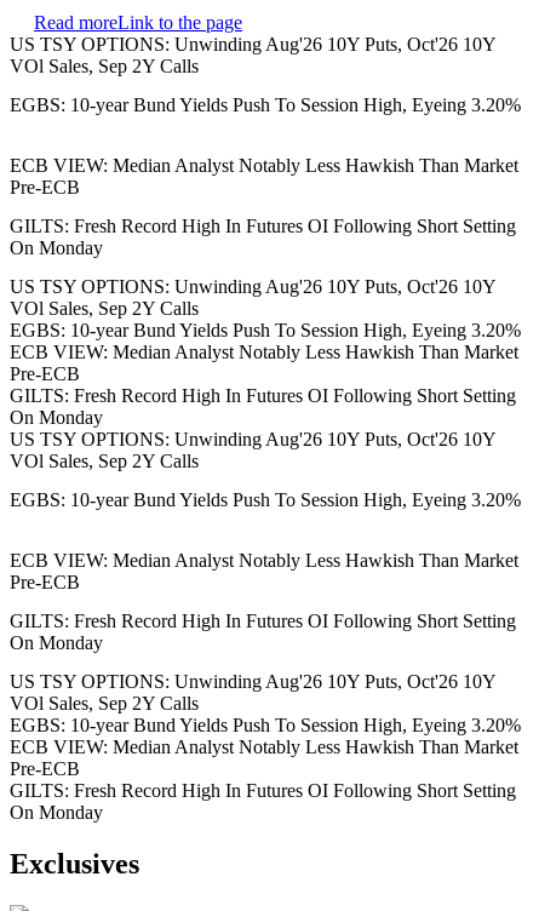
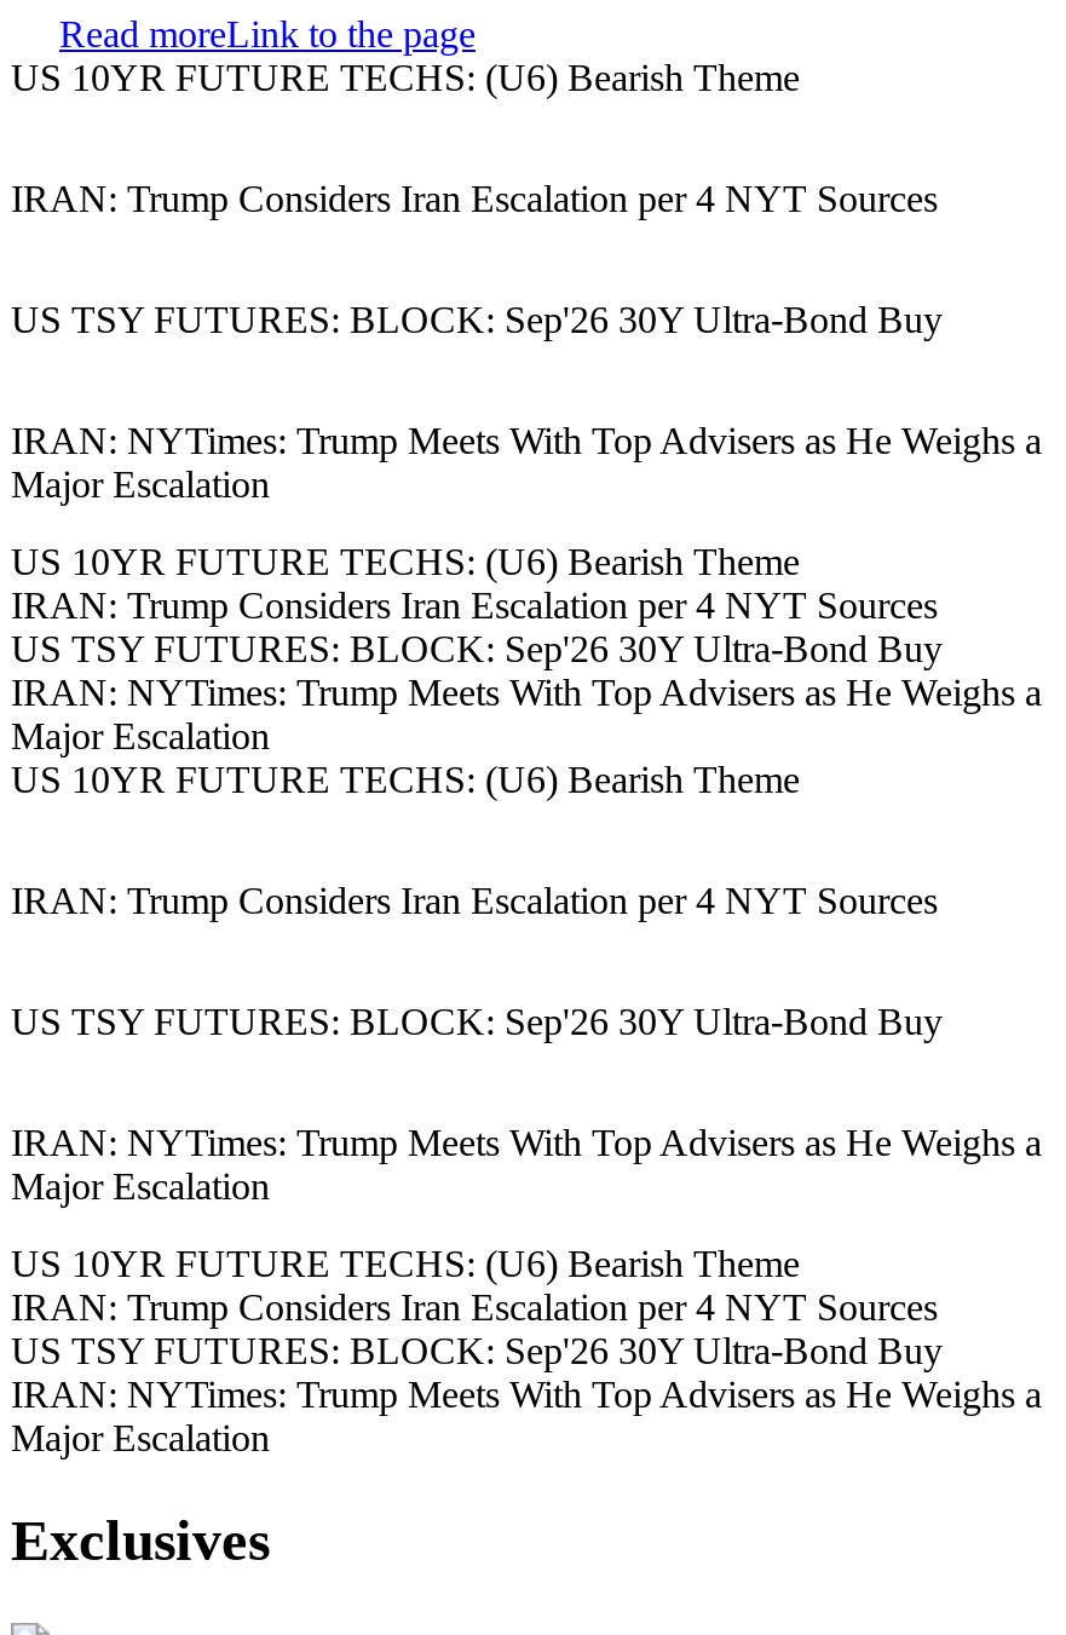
- US TSY OPTIONS: Unwinding Aug'26 10Y Puts, Oct'26 10Y
- VOl Sales, Sep 2Y Calls
+ US 10YR FUTURE TECHS: (U6) Bearish Theme

- EGBS: 10-year Bund Yields Push To Session High, Eyeing 3.20%
+ IRAN: Trump Considers Iran Escalation per 4 NYT Sources

- ECB VIEW: Median Analyst Notably Less Hawkish Than Market
- Pre-ECB
+ US TSY FUTURES: BLOCK: Sep'26 30Y Ultra-Bond Buy

- GILTS: Fresh Record High In Futures OI Following Short Setting
- On Monday
+ IRAN: NYTimes: Trump Meets With Top Advisers as He Weighs a
+ Major Escalation

- US TSY OPTIONS: Unwinding Aug'26 10Y Puts, Oct'26 10Y
- VOl Sales, Sep 2Y Calls
- EGBS: 10-year Bund Yields Push To Session High, Eyeing 3.20%
- ECB VIEW: Median Analyst Notably Less Hawkish Than Market
- Pre-ECB
- GILTS: Fresh Record High In Futures OI Following Short Setting
- On Monday
- US TSY OPTIONS: Unwinding Aug'26 10Y Puts, Oct'26 10Y
- VOl Sales, Sep 2Y Calls
+ US 10YR FUTURE TECHS: (U6) Bearish Theme
+ IRAN: Trump Considers Iran Escalation per 4 NYT Sources
+ US TSY FUTURES: BLOCK: Sep'26 30Y Ultra-Bond Buy
+ IRAN: NYTimes: Trump Meets With Top Advisers as He Weighs a
+ Major Escalation
+ US 10YR FUTURE TECHS: (U6) Bearish Theme

- EGBS: 10-year Bund Yields Push To Session High, Eyeing 3.20%
+ IRAN: Trump Considers Iran Escalation per 4 NYT Sources

- ECB VIEW: Median Analyst Notably Less Hawkish Than Market
- Pre-ECB
+ US TSY FUTURES: BLOCK: Sep'26 30Y Ultra-Bond Buy

- GILTS: Fresh Record High In Futures OI Following Short Setting
- On Monday
+ IRAN: NYTimes: Trump Meets With Top Advisers as He Weighs a
+ Major Escalation

- US TSY OPTIONS: Unwinding Aug'26 10Y Puts, Oct'26 10Y
- VOl Sales, Sep 2Y Calls
- EGBS: 10-year Bund Yields Push To Session High, Eyeing 3.20%
- ECB VIEW: Median Analyst Notably Less Hawkish Than Market
- Pre-ECB
- GILTS: Fresh Record High In Futures OI Following Short Setting
- On Monday
+ US 10YR FUTURE TECHS: (U6) Bearish Theme
+ IRAN: Trump Considers Iran Escalation per 4 NYT Sources
+ US TSY FUTURES: BLOCK: Sep'26 30Y Ultra-Bond Buy
+ IRAN: NYTimes: Trump Meets With Top Advisers as He Weighs a
+ Major Escalation
